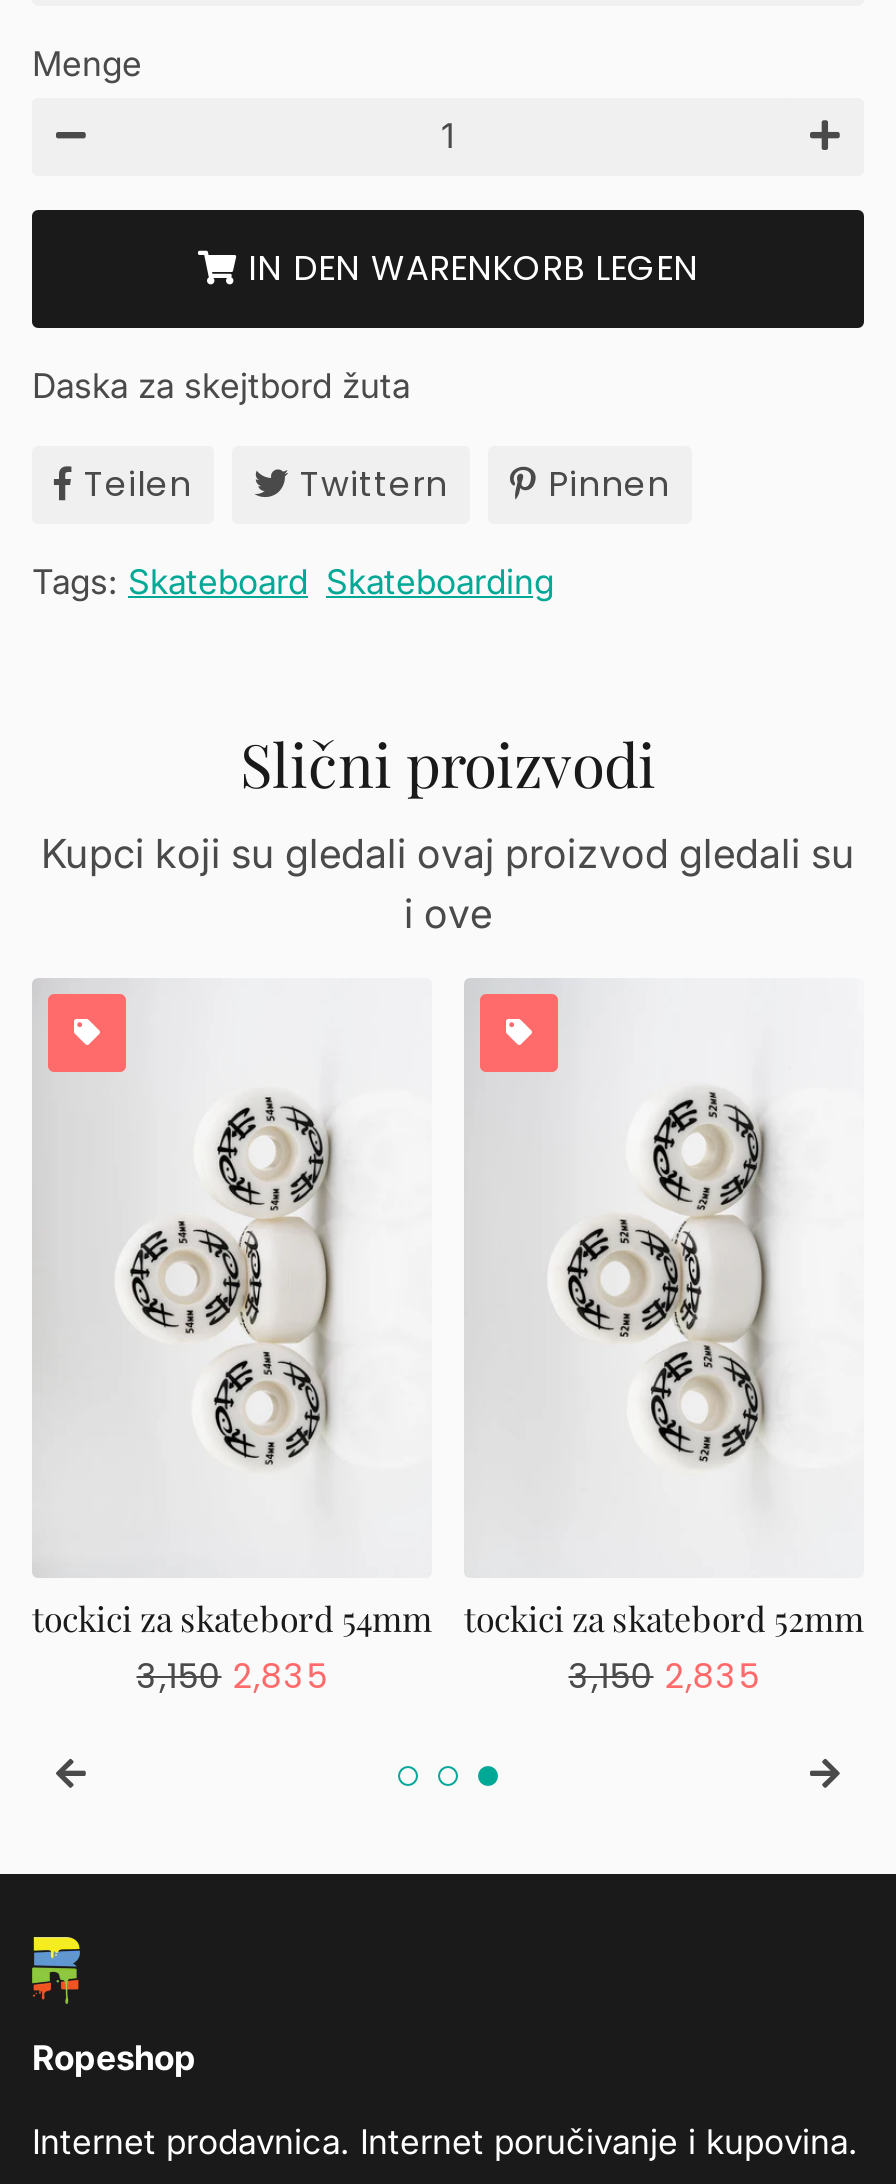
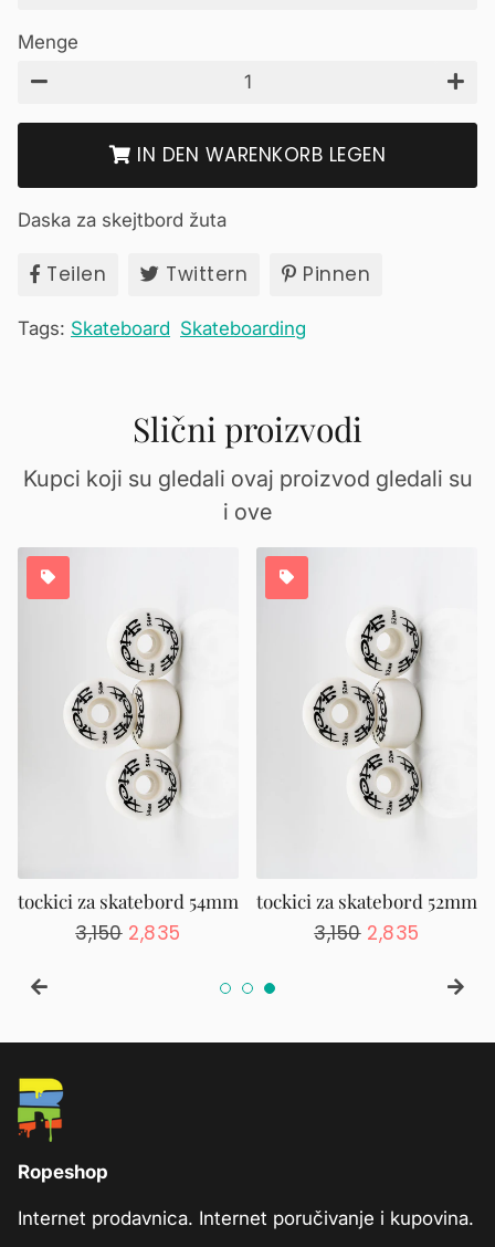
- [image]
+ [image]
